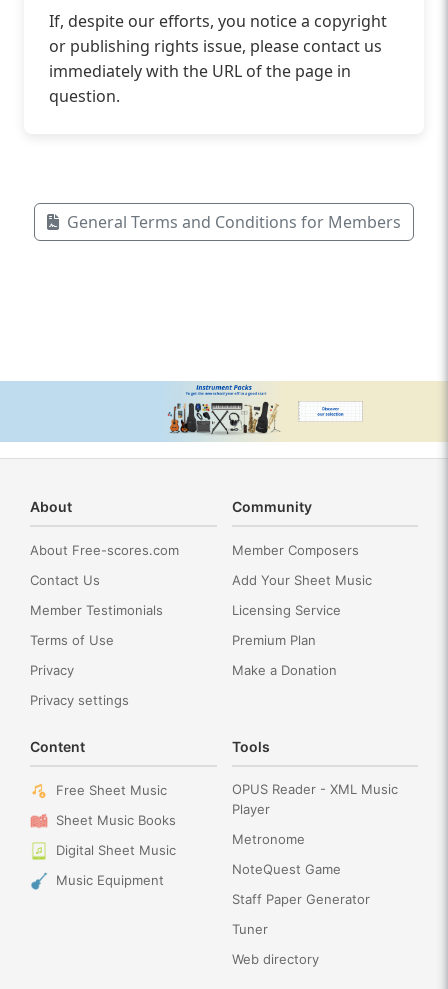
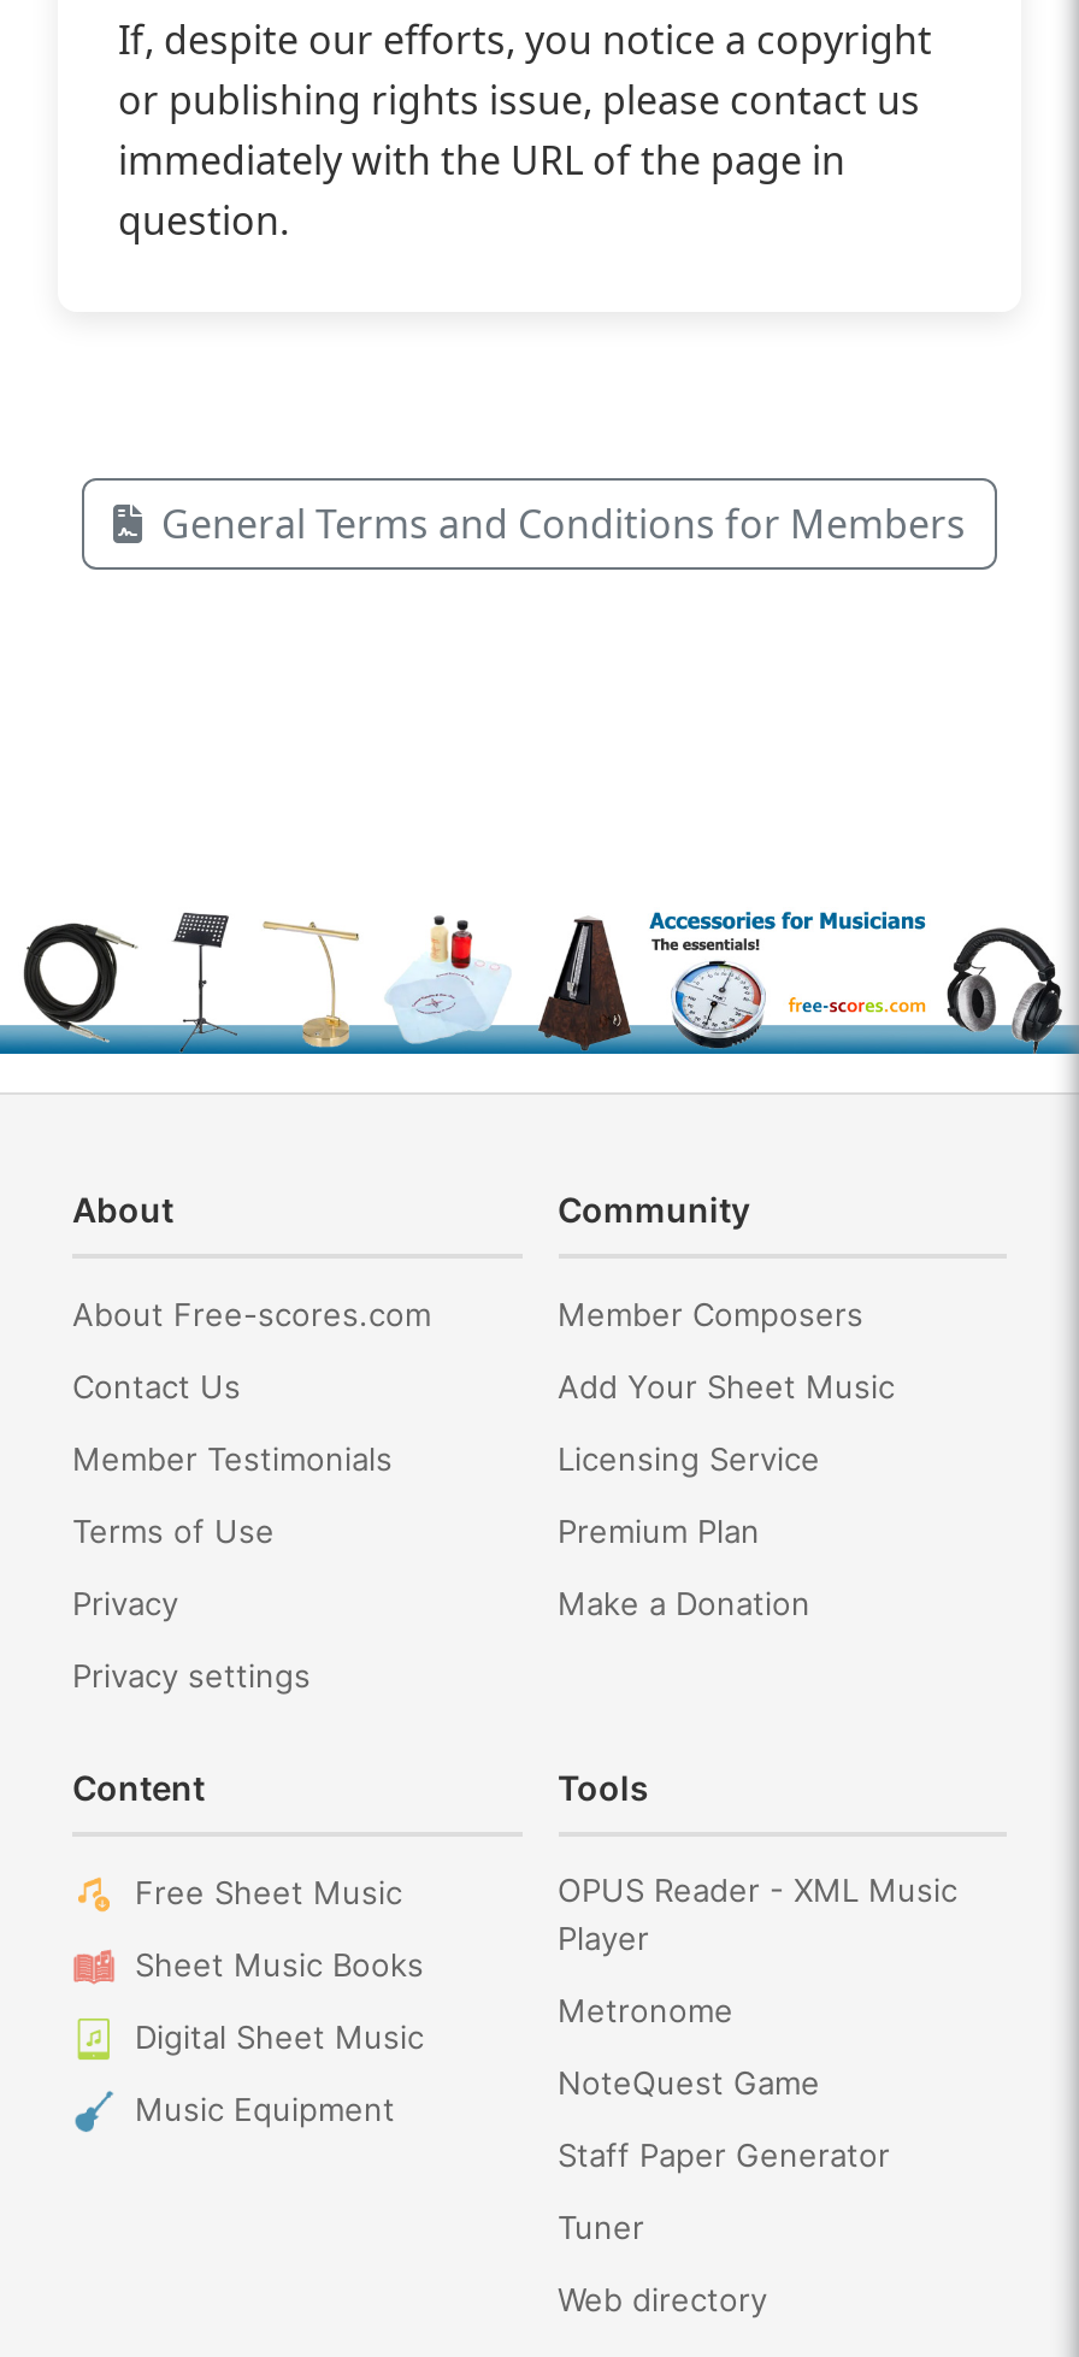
- [image]
+ [image]
